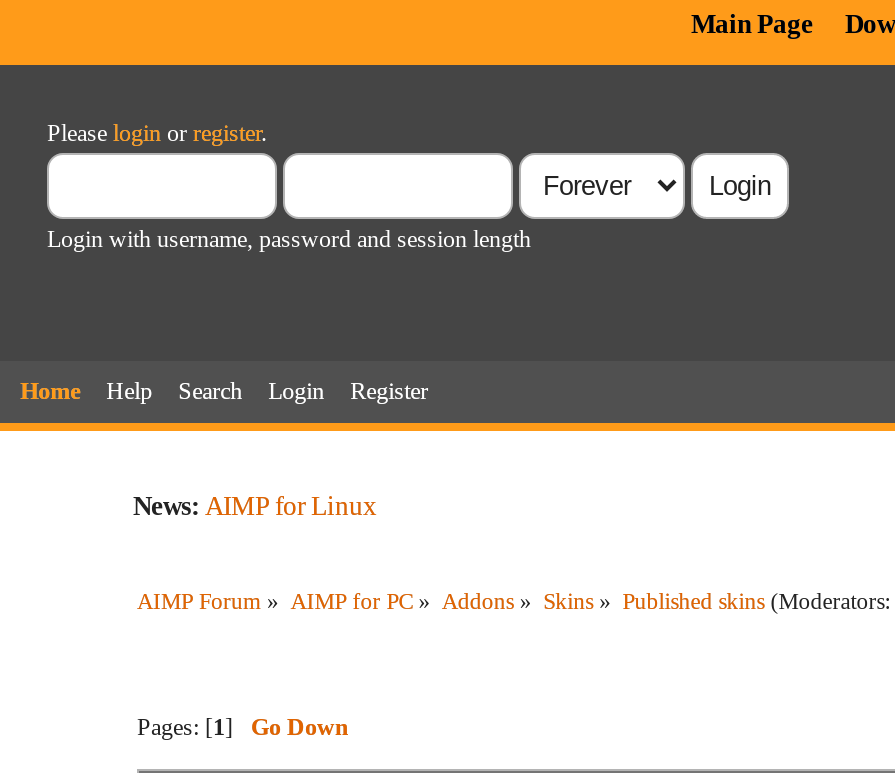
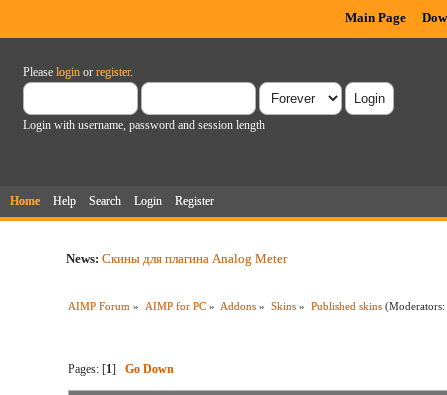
- News: AIMP for Linux
+ News: Скины для плагина Analog Meter
